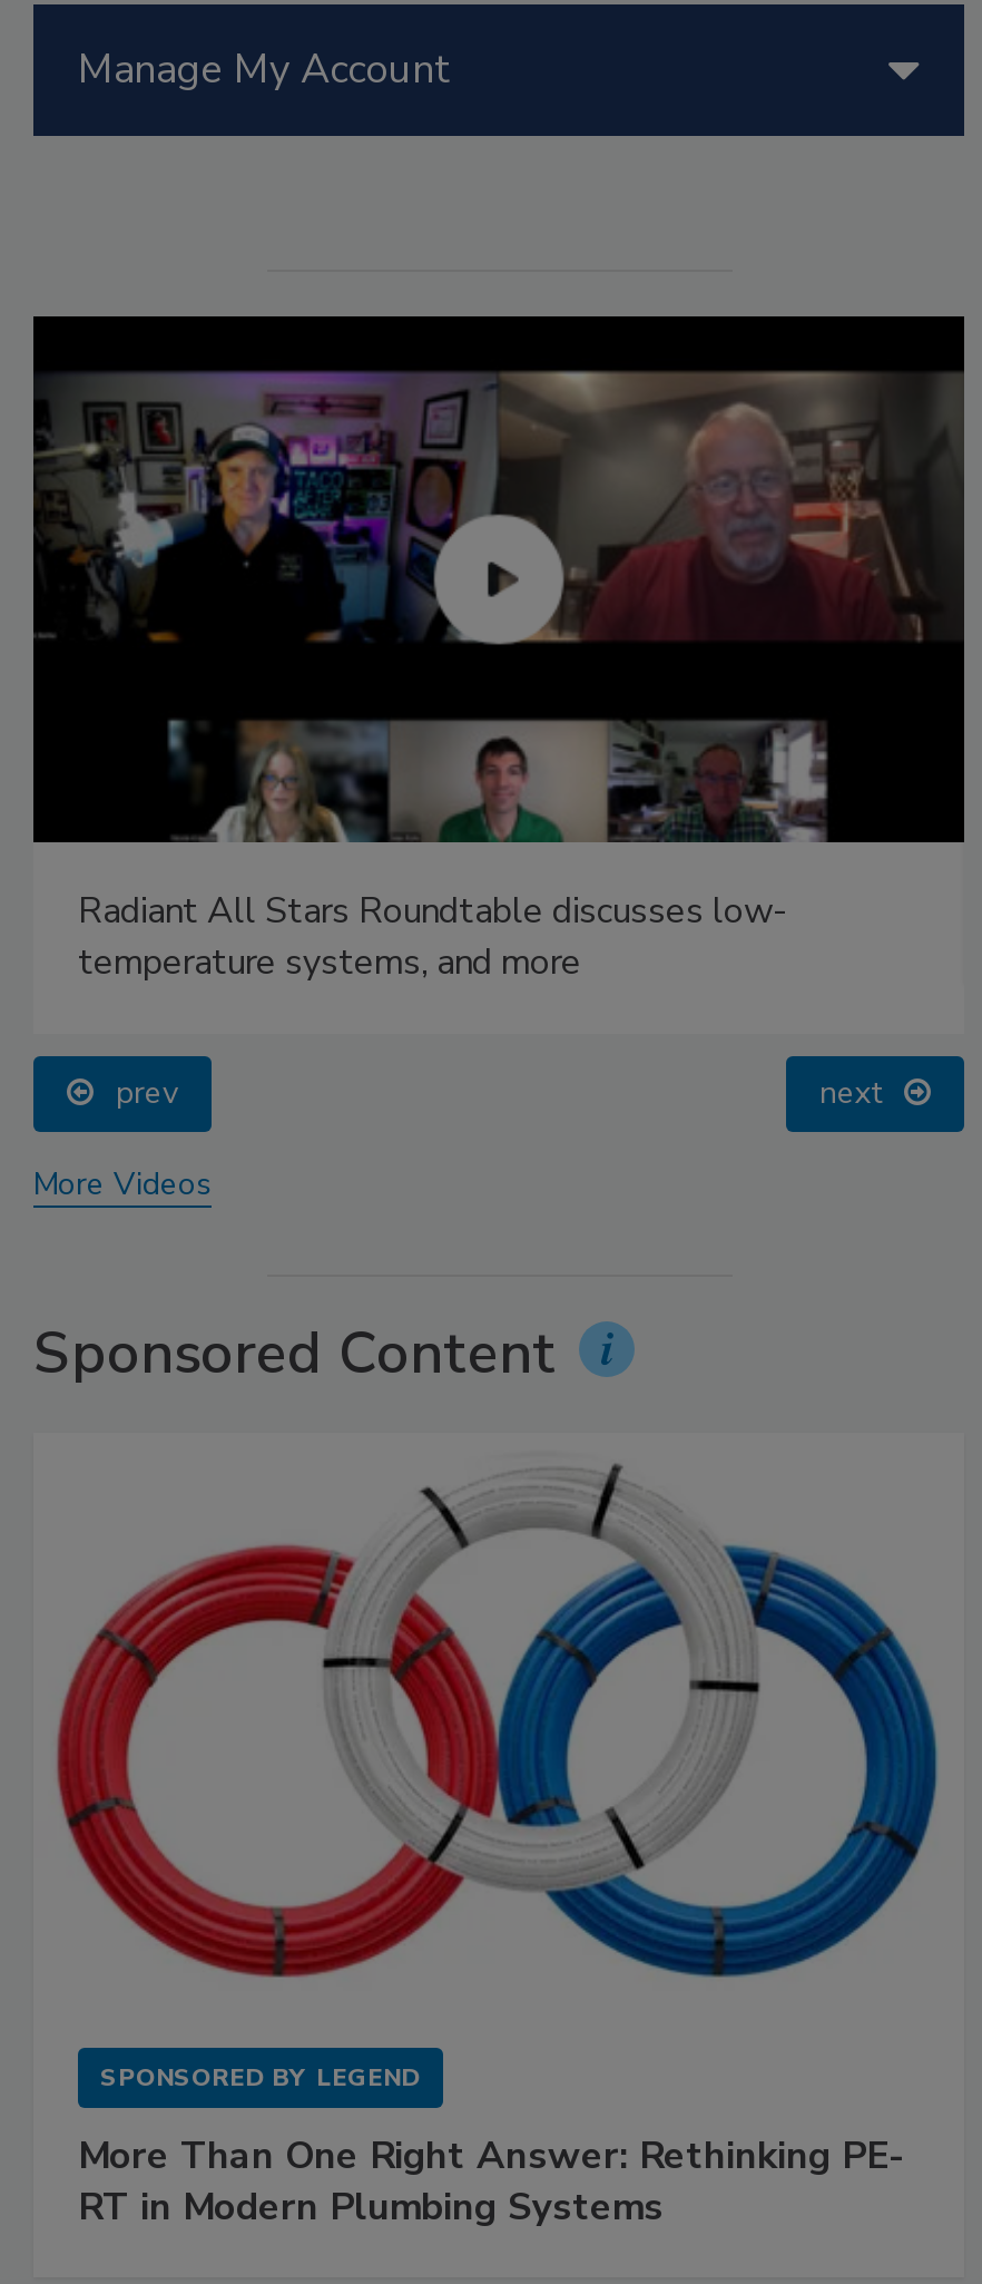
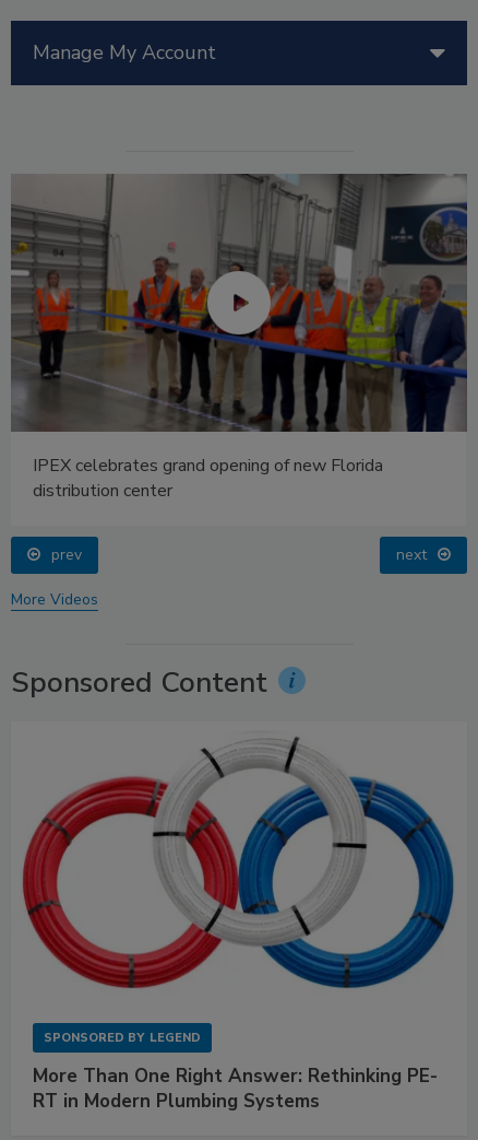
- [image]
- Radiant All Stars Roundtable discusses low-
- temperature systems, and more
+ [image]
+ IPEX celebrates grand opening of new Florida
+ distribution center
